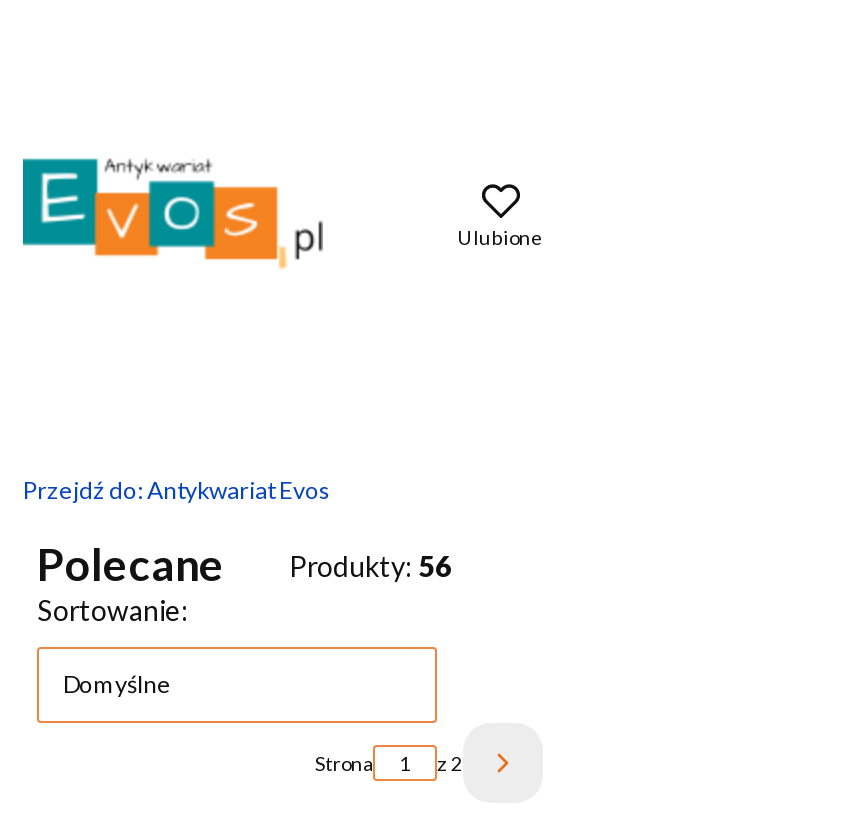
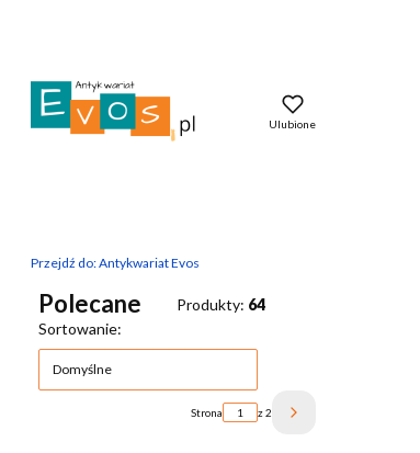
- Polecane Produkty: 56
+ Polecane Produkty: 64
